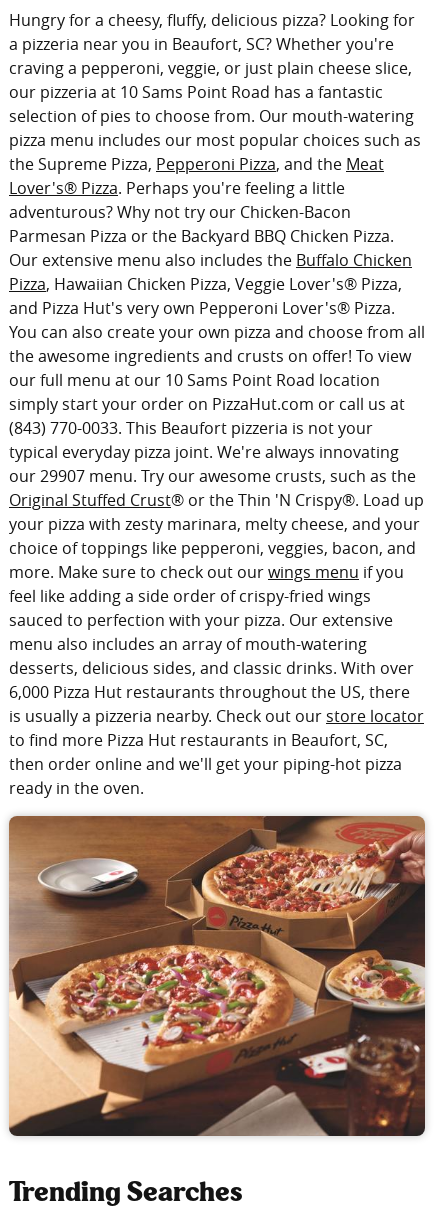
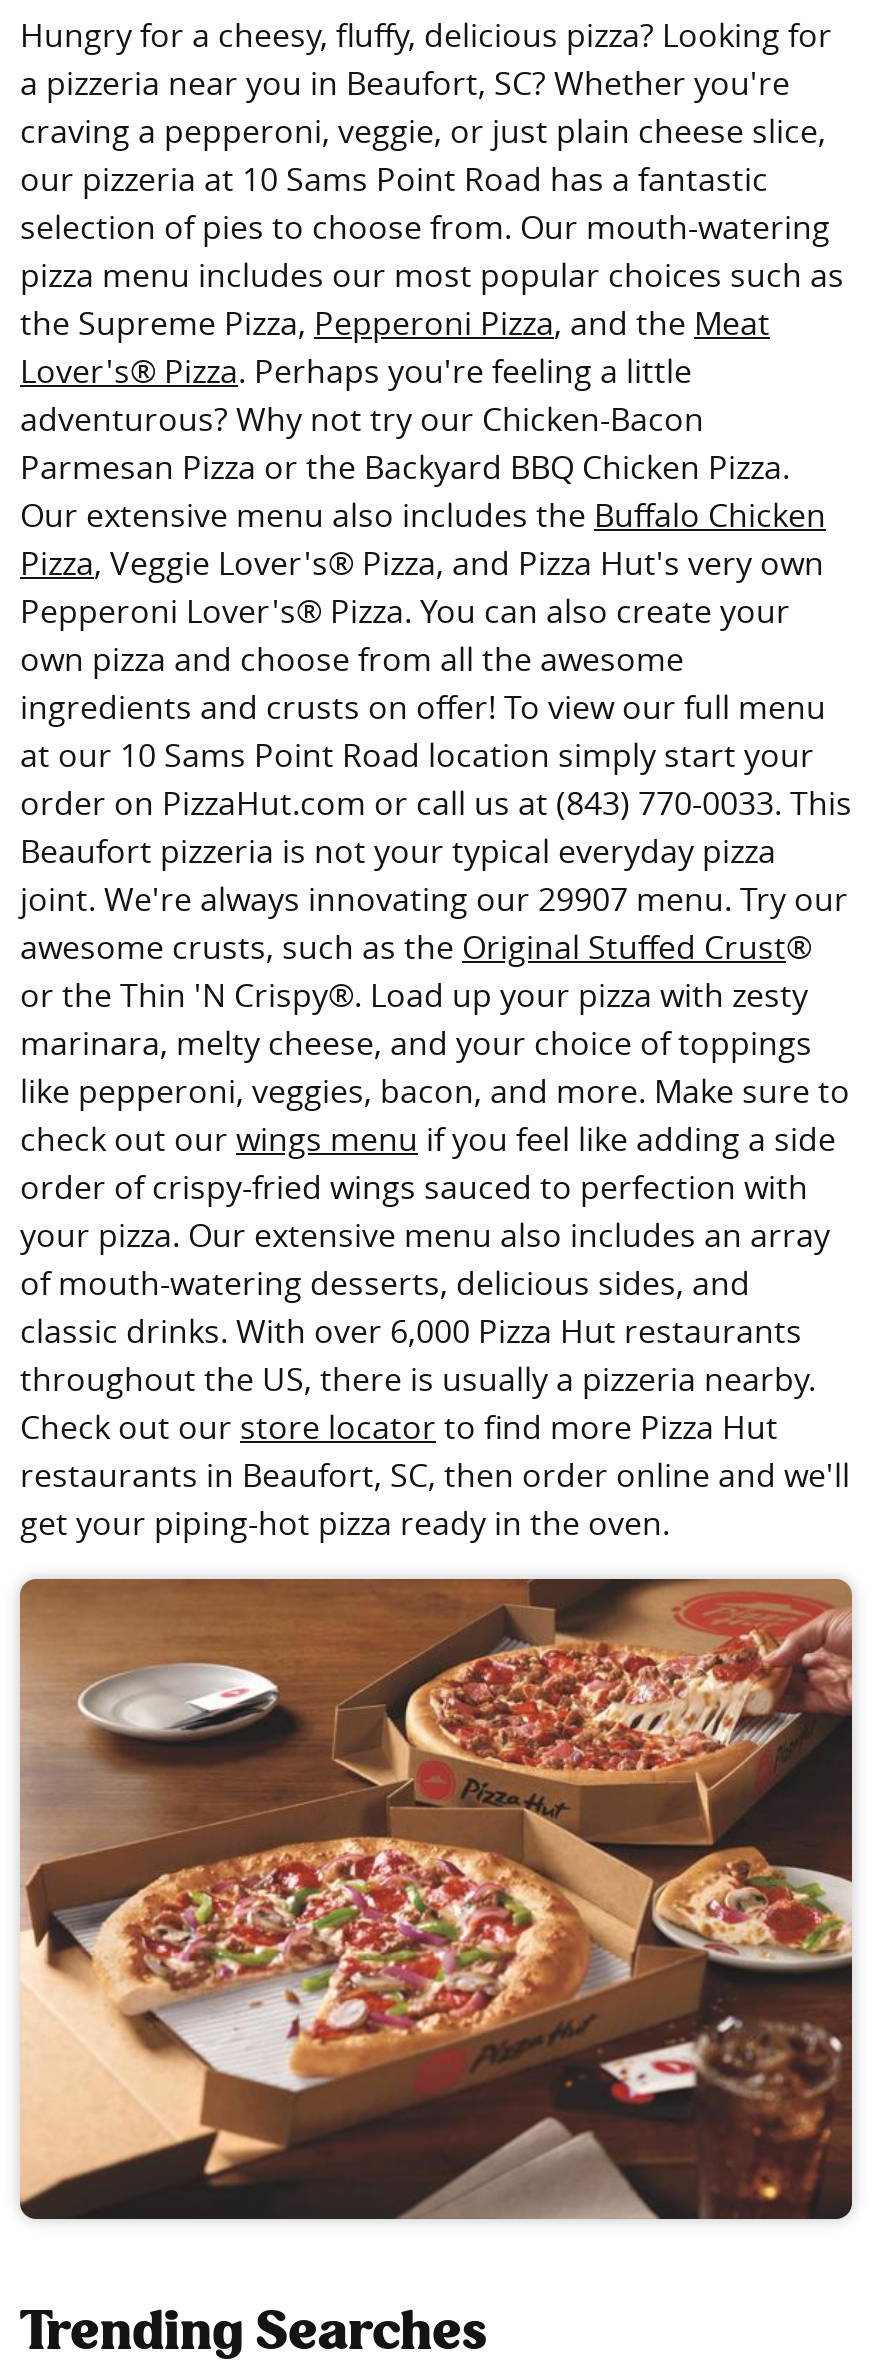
- Pizza, Hawaiian Chicken Pizza, Veggie Lover's® Pizza,
- and Pizza Hut's very own Pepperoni Lover's® Pizza.
- You can also create your own pizza and choose from all
- the awesome ingredients and crusts on offer! To view
- our full menu at our 10 Sams Point Road location
- simply start your order on PizzaHut.com or call us at
- (843) 770-0033. This Beaufort pizzeria is not your
- typical everyday pizza joint. We're always innovating
- our 29907 menu. Try our awesome crusts, such as the
- Original Stuffed Crust® or the Thin 'N Crispy®. Load up
- your pizza with zesty marinara, melty cheese, and your
- choice of toppings like pepperoni, veggies, bacon, and
- more. Make sure to check out our wings menu if you
- feel like adding a side order of crispy-fried wings
- sauced to perfection with your pizza. Our extensive
- menu also includes an array of mouth-watering
- desserts, delicious sides, and classic drinks. With over
- 6,000 Pizza Hut restaurants throughout the US, there
- is usually a pizzeria nearby. Check out our store locator
- to find more Pizza Hut restaurants in Beaufort, SC,
- then order online and we'll get your piping-hot pizza
- ready in the oven.
+ Pizza, Veggie Lover's® Pizza, and Pizza Hut's very own
+ Pepperoni Lover's® Pizza. You can also create your
+ own pizza and choose from all the awesome
+ ingredients and crusts on offer! To view our full menu
+ at our 10 Sams Point Road location simply start your
+ order on PizzaHut.com or call us at (843) 770-0033. This
+ Beaufort pizzeria is not your typical everyday pizza
+ joint. We're always innovating our 29907 menu. Try our
+ awesome crusts, such as the Original Stuffed Crust®
+ or the Thin 'N Crispy®. Load up your pizza with zesty
+ marinara, melty cheese, and your choice of toppings
+ like pepperoni, veggies, bacon, and more. Make sure to
+ check out our wings menu if you feel like adding a side
+ order of crispy-fried wings sauced to perfection with
+ your pizza. Our extensive menu also includes an array
+ of mouth-watering desserts, delicious sides, and
+ classic drinks. With over 6,000 Pizza Hut restaurants
+ throughout the US, there is usually a pizzeria nearby.
+ Check out our store locator to find more Pizza Hut
+ restaurants in Beaufort, SC, then order online and we'll
+ get your piping-hot pizza ready in the oven.
